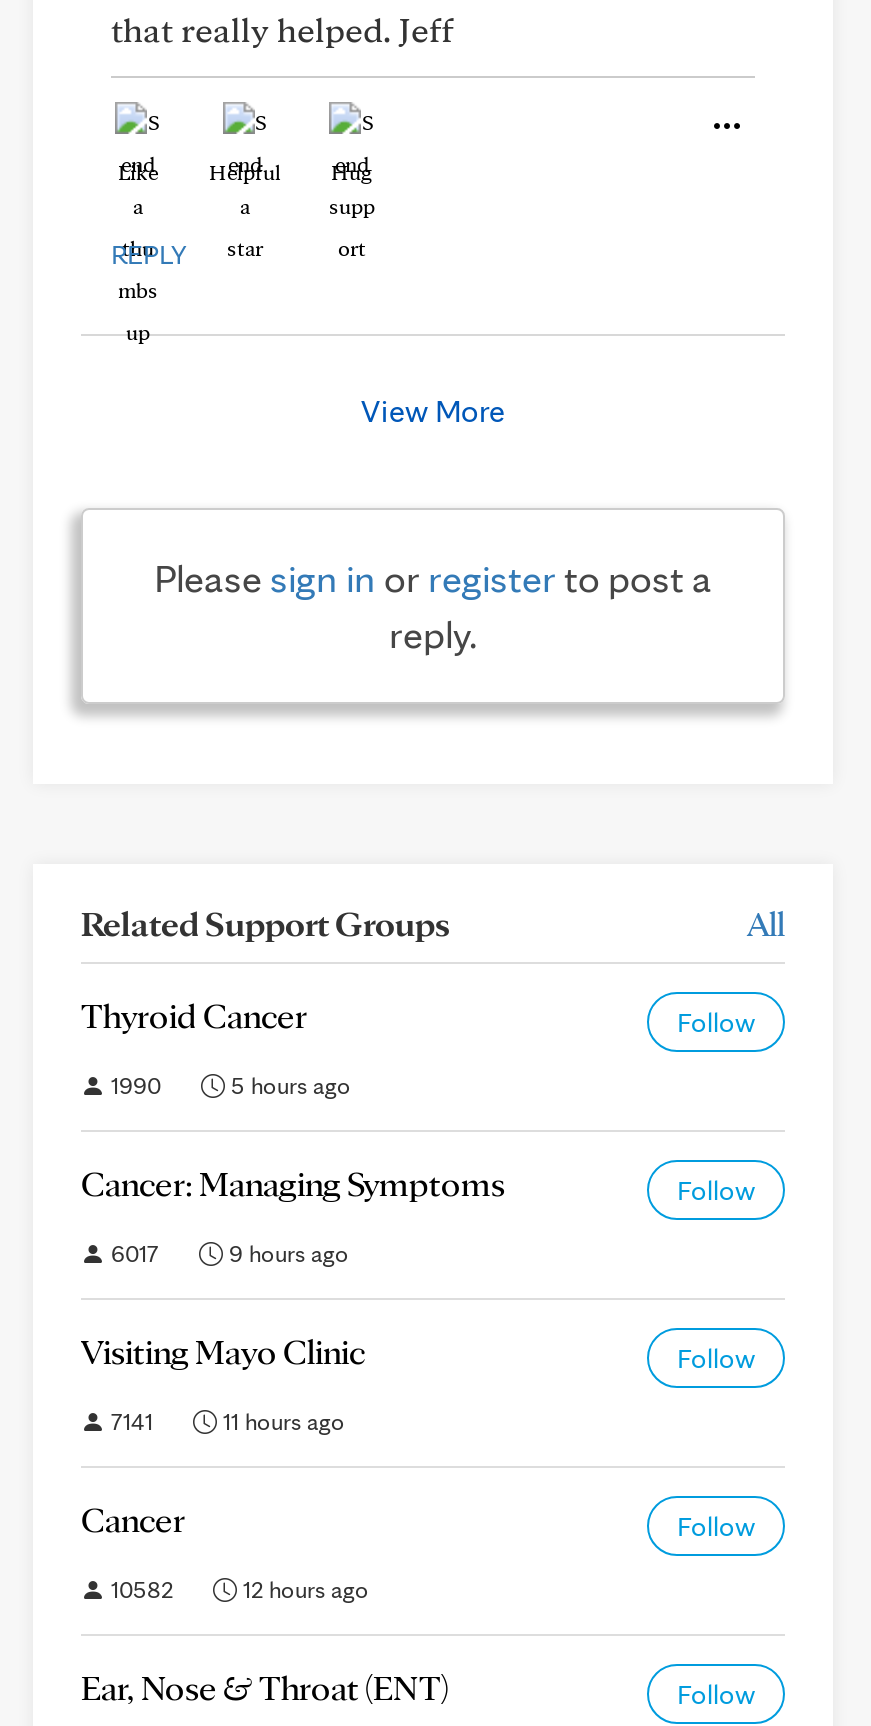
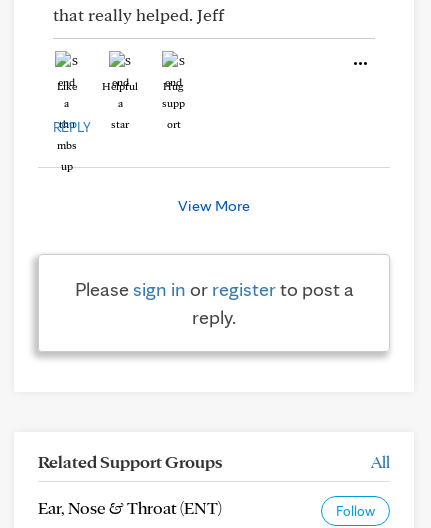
- Thyroid Cancer
- Follow
- 1990
- 5 hours ago
- Cancer: Managing Symptoms
- Follow
- 6017
- 9 hours ago
- Visiting Mayo Clinic
- Follow
- 7141
- 11 hours ago
- Cancer
- Follow
- 10582
- 12 hours ago
